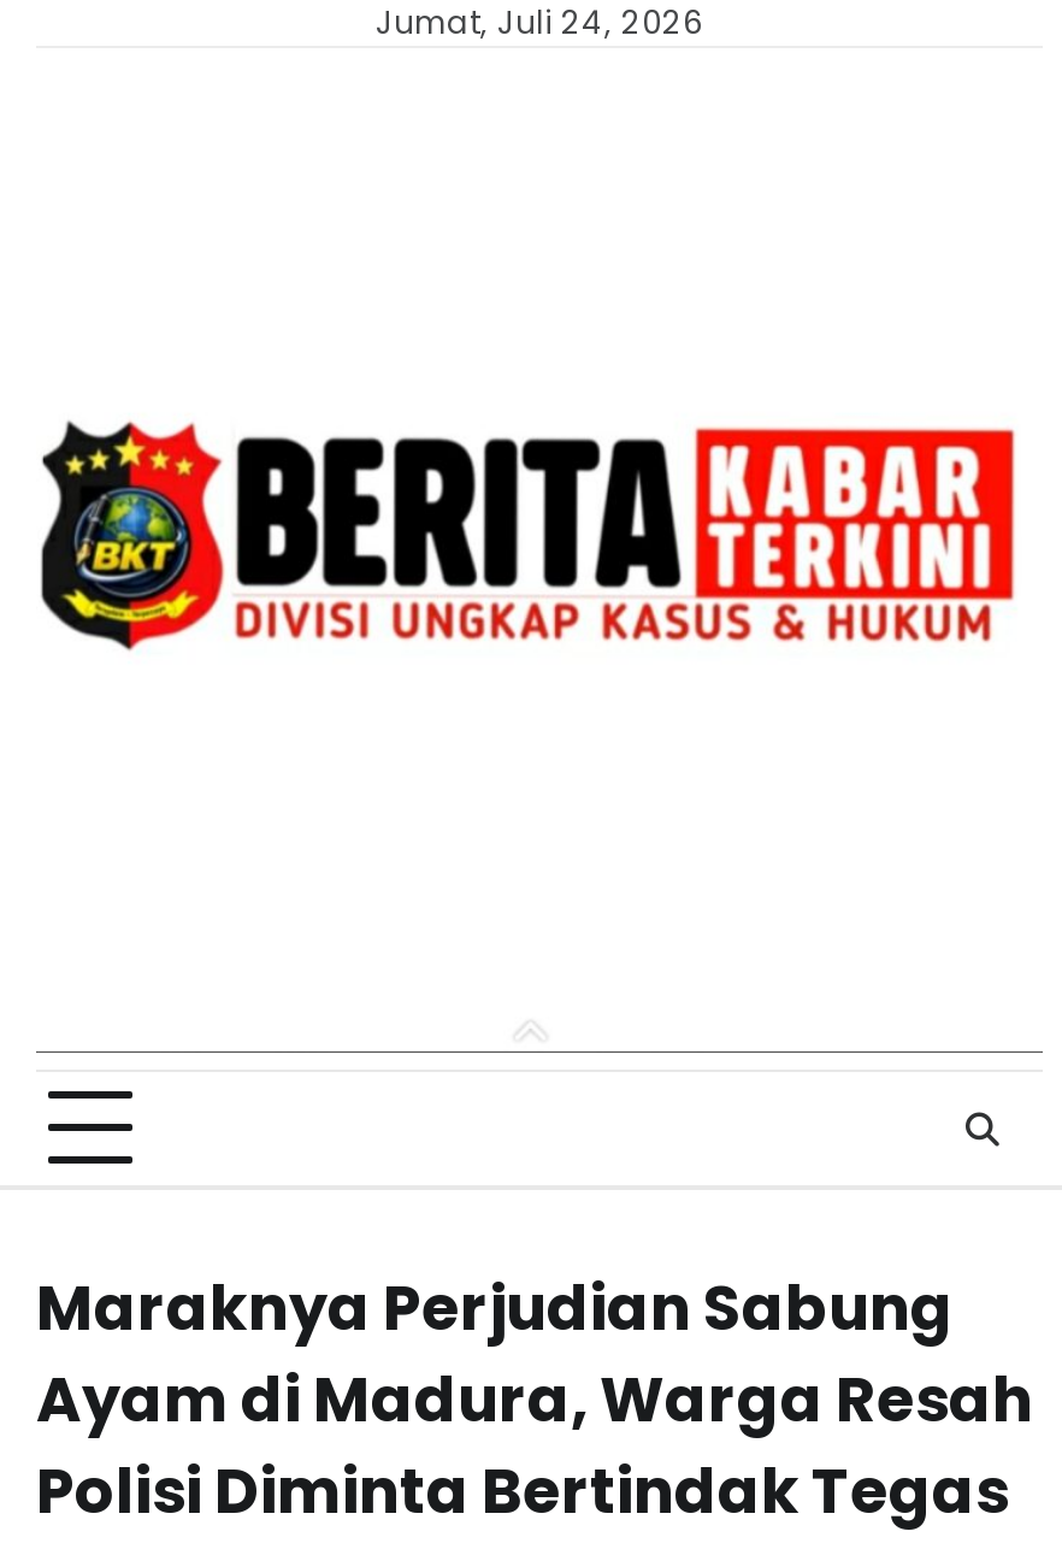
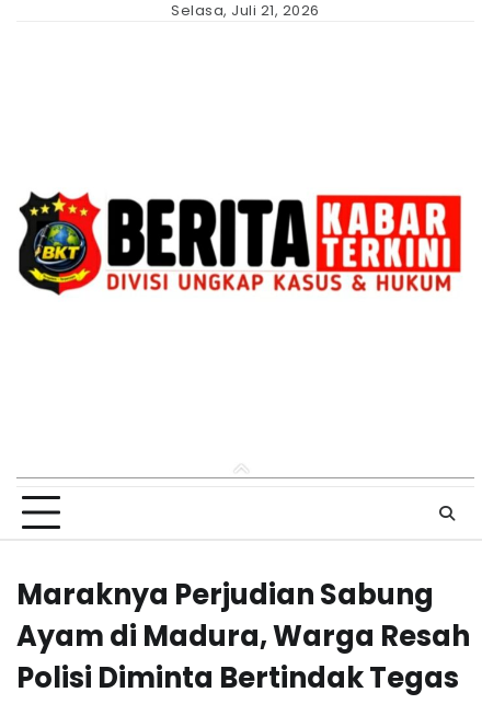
- Jumat, Juli 24, 2026
+ Selasa, Juli 21, 2026
